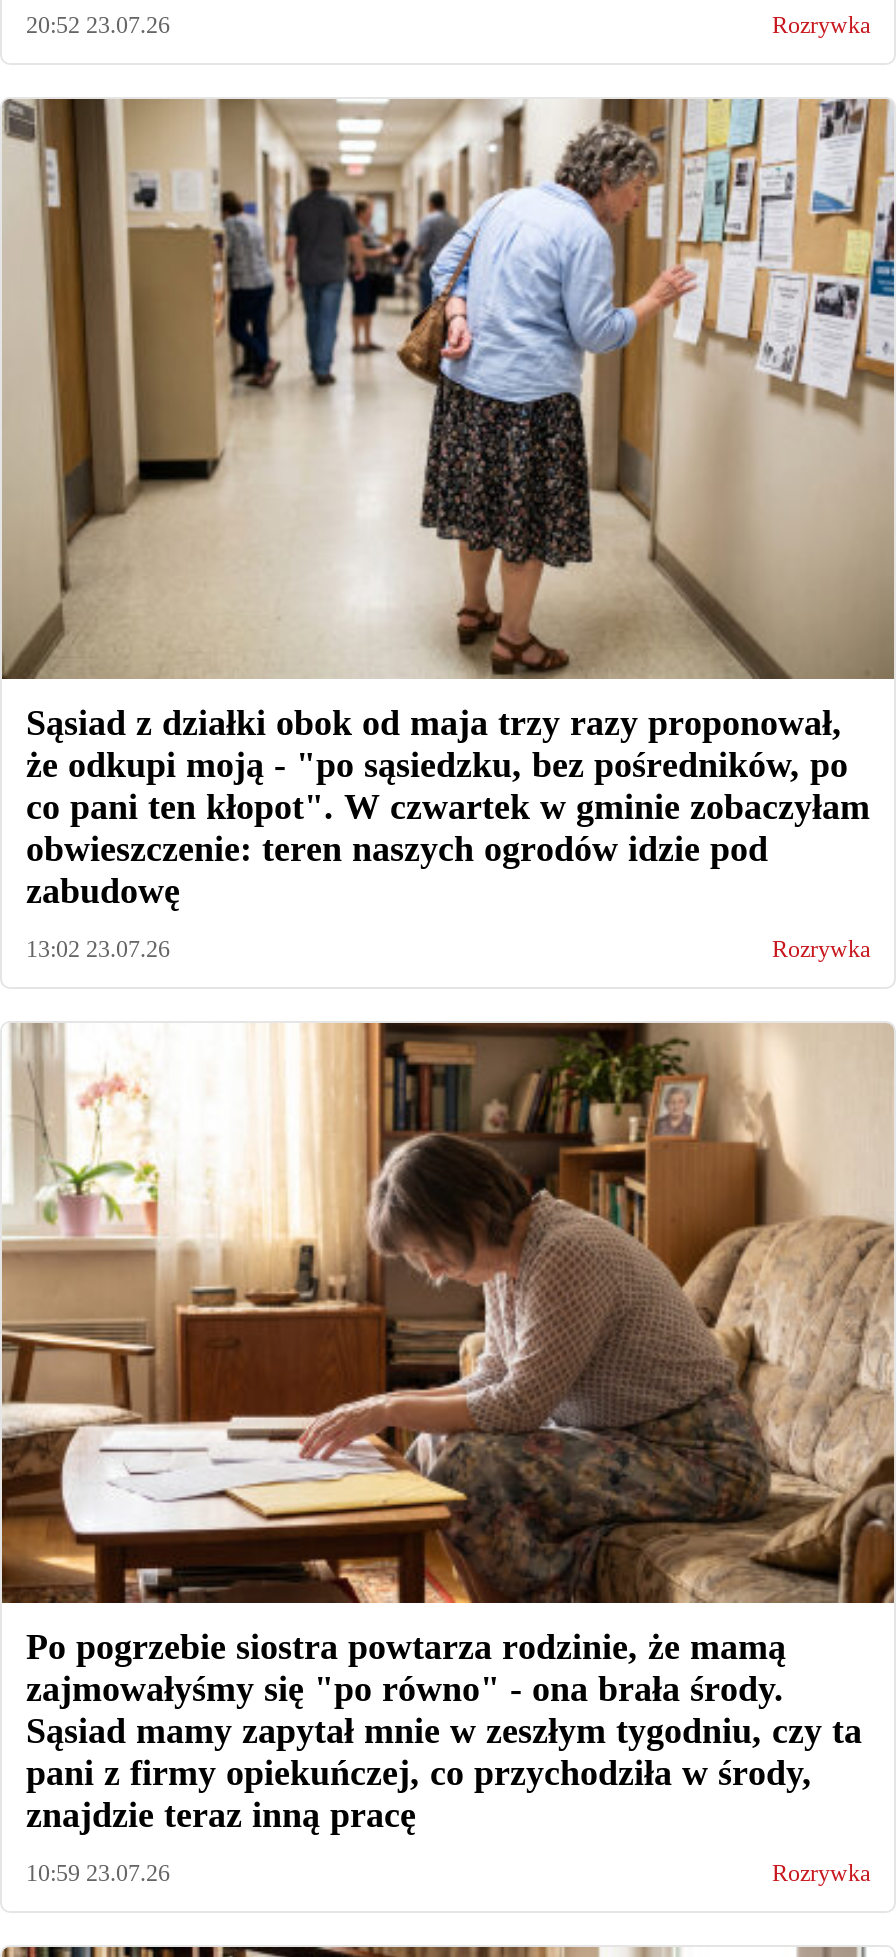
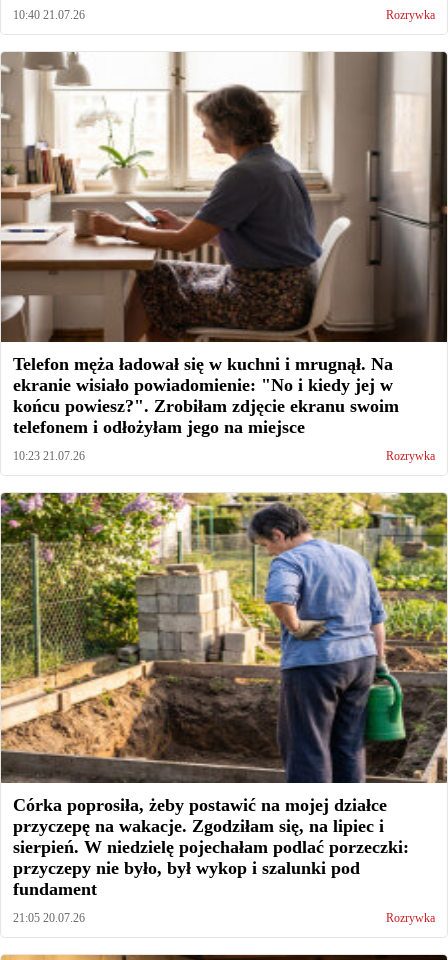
- 20:52 23.07.26
+ 10:40 21.07.26

- [image]
- Sąsiad z działki obok od maja trzy razy proponował,
- że odkupi moją - "po sąsiedzku, bez pośredników, po
- co pani ten kłopot". W czwartek w gminie zobaczyłam
- obwieszczenie: teren naszych ogrodów idzie pod
- zabudowę
+ [image]
+ Telefon męża ładował się w kuchni i mrugnął. Na
+ ekranie wisiało powiadomienie: "No i kiedy jej w
+ końcu powiesz?". Zrobiłam zdjęcie ekranu swoim
+ telefonem i odłożyłam jego na miejsce

- 13:02 23.07.26
+ 10:23 21.07.26

- [image]
- Po pogrzebie siostra powtarza rodzinie, że mamą
- zajmowałyśmy się "po równo" - ona brała środy.
- Sąsiad mamy zapytał mnie w zeszłym tygodniu, czy ta
- pani z firmy opiekuńczej, co przychodziła w środy,
- znajdzie teraz inną pracę
+ [image]
+ Córka poprosiła, żeby postawić na mojej działce
+ przyczepę na wakacje. Zgodziłam się, na lipiec i
+ sierpień. W niedzielę pojechałam podlać porzeczki:
+ przyczepy nie było, był wykop i szalunki pod
+ fundament

- 10:59 23.07.26
+ 21:05 20.07.26
